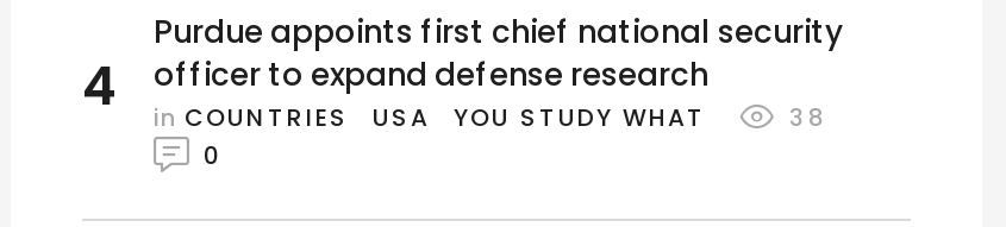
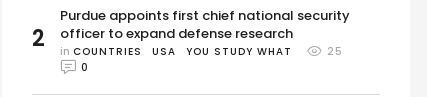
- 4 officer to expand defense research in COUNTRIES USA YOU STUDY WHAT
+ 2 officer to expand defense research in COUNTRIES USA YOU STUDY WHAT

- 38
+ 25
